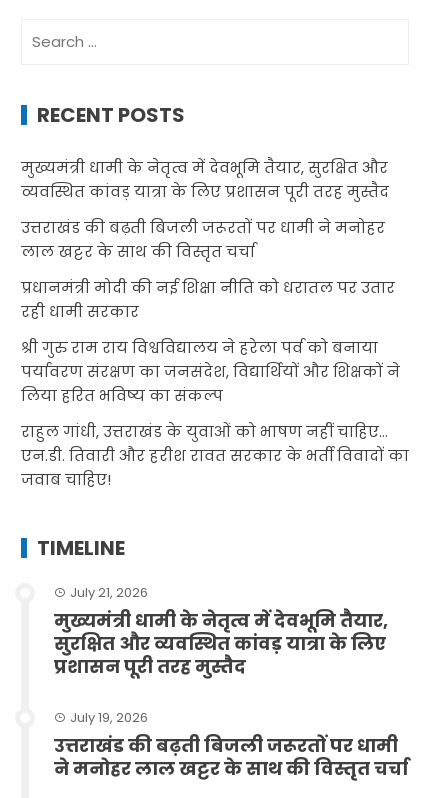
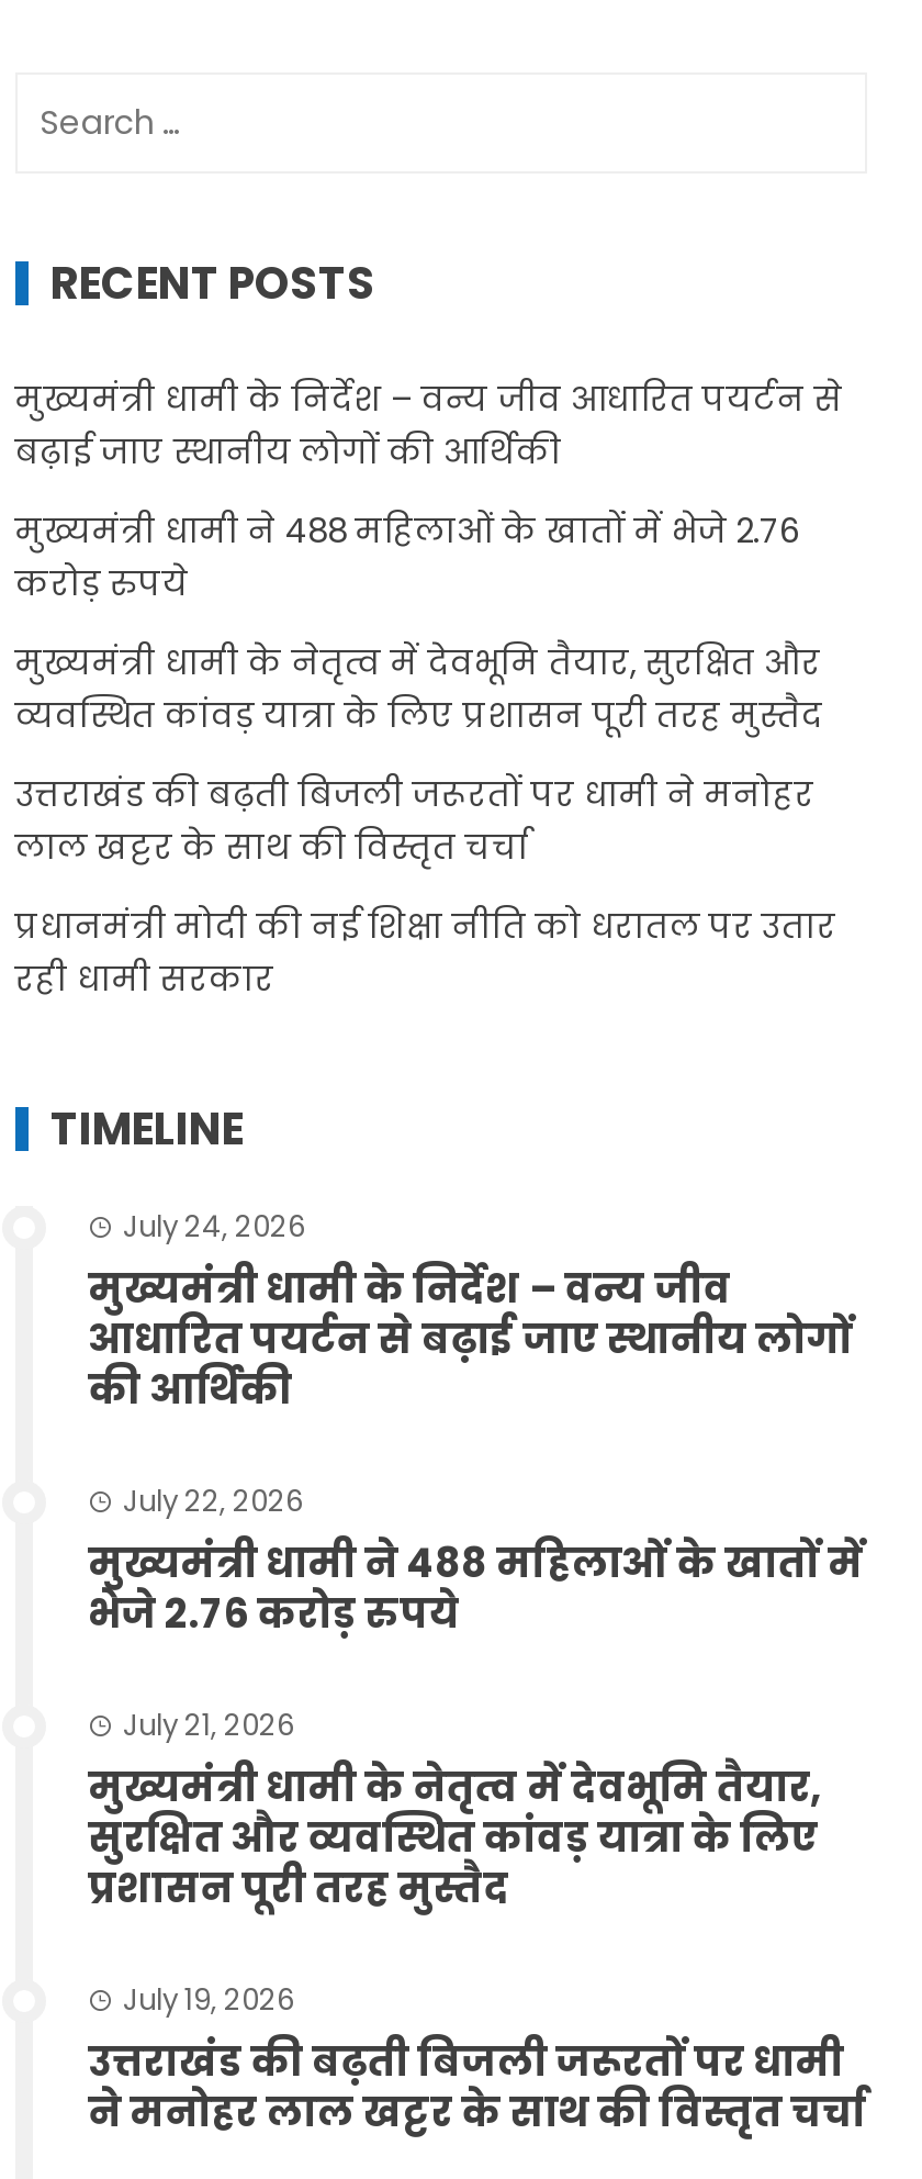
+ मुख्यमंत्री धामी के निर्देश – वन्य जीव आधारित पयर्टन से
+ बढ़ाई जाए स्थानीय लोगों की आर्थिकी
+ मुख्यमंत्री धामी ने 488 महिलाओं के खातों में भेजे 2.76
+ करोड़ रुपये

- श्री गुरु राम राय विश्वविद्यालय ने हरेला पर्व को बनाया
- पर्यावरण संरक्षण का जनसंदेश, विद्यार्थियों और शिक्षकों ने
- लिया हरित भविष्य का संकल्प
- राहुल गांधी, उत्तराखंड के युवाओं को भाषण नहीं चाहिए…
- एन.डी. तिवारी और हरीश रावत सरकार के भर्ती विवादों का
- जवाब चाहिए!

moved up: TIMELINE

+ July 24, 2026
+ मुख्यमंत्री धामी के निर्देश – वन्य जीव
+ आधारित पयर्टन से बढ़ाई जाए स्थानीय लोगों
+ की आर्थिकी
+ July 22, 2026
+ मुख्यमंत्री धामी ने 488 महिलाओं के खातों में
+ भेजे 2.76 करोड़ रुपये
